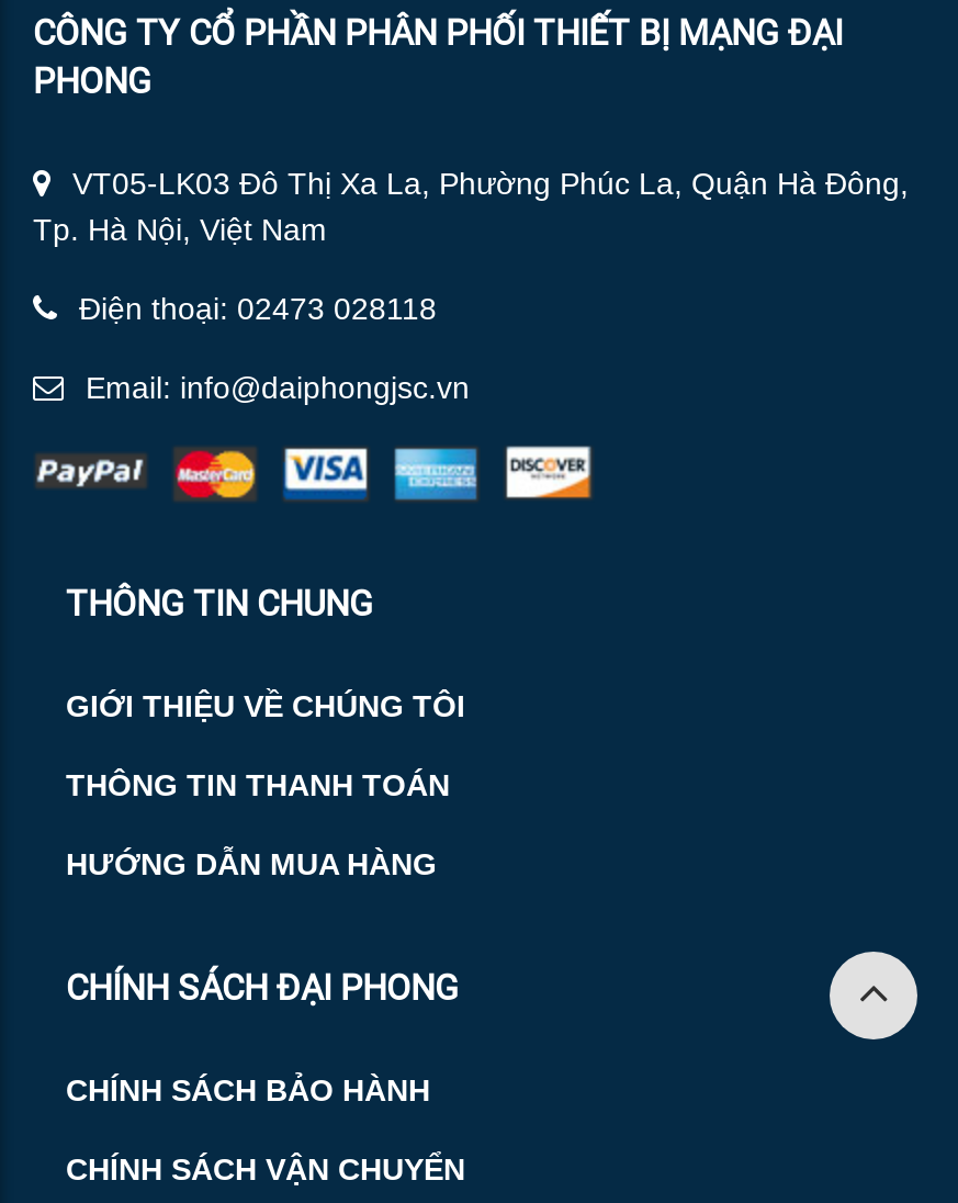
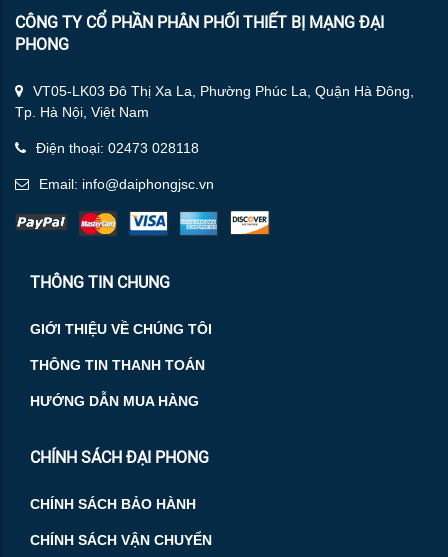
- [image]
